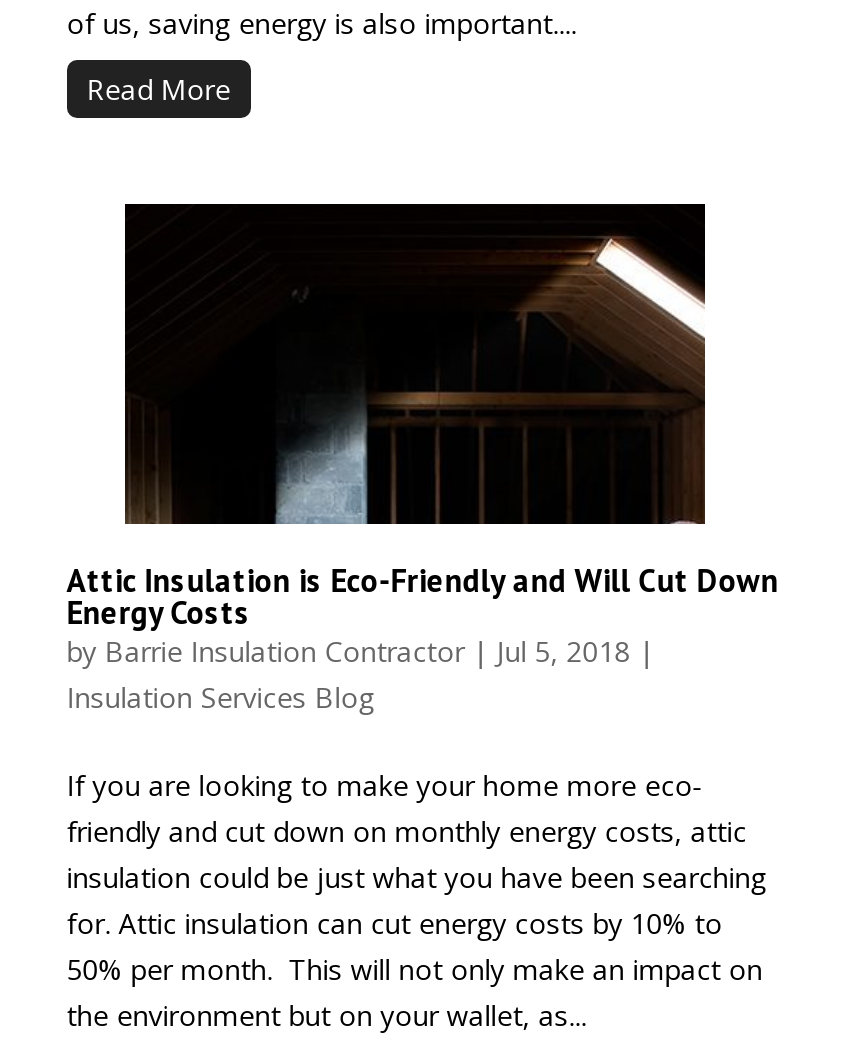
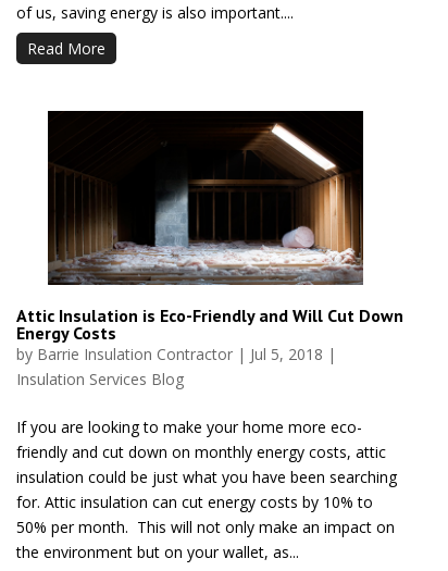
- [image]
+ [image]
